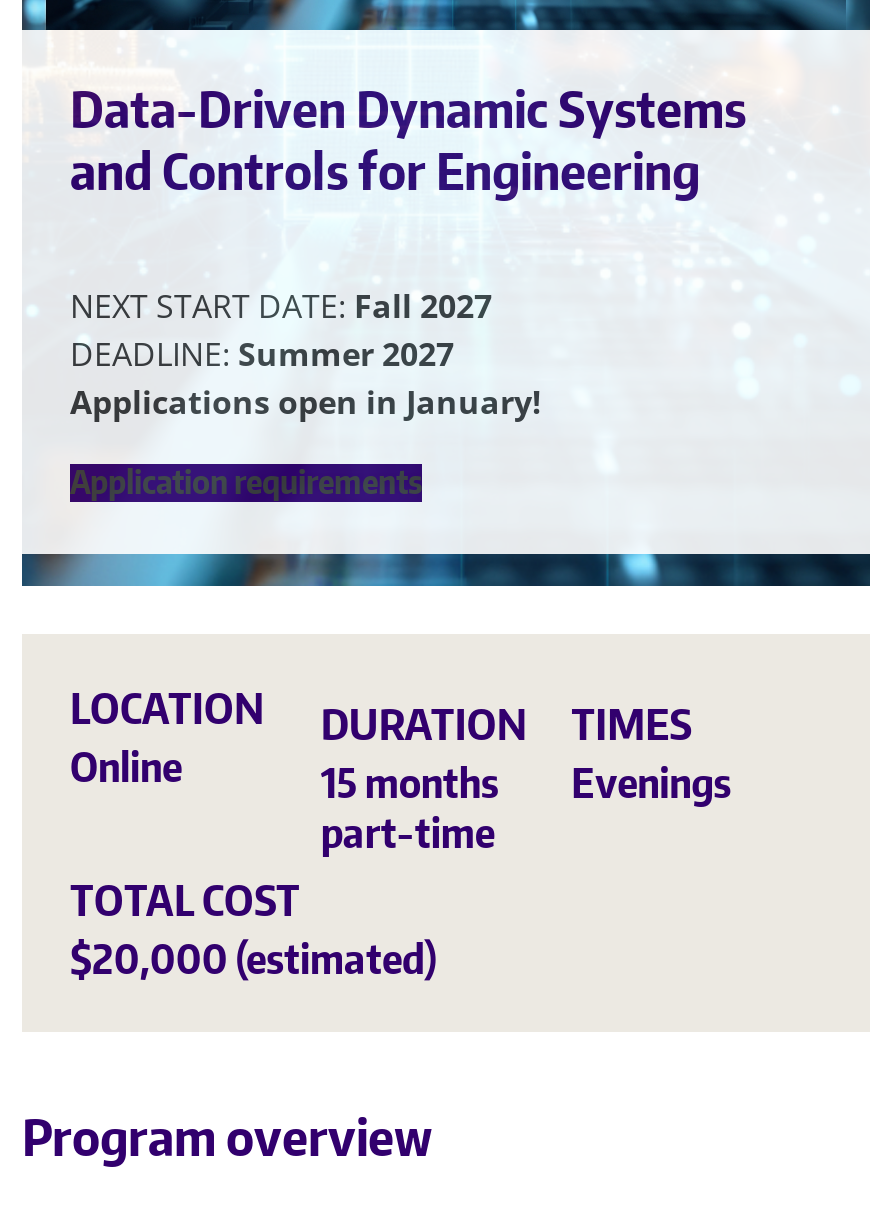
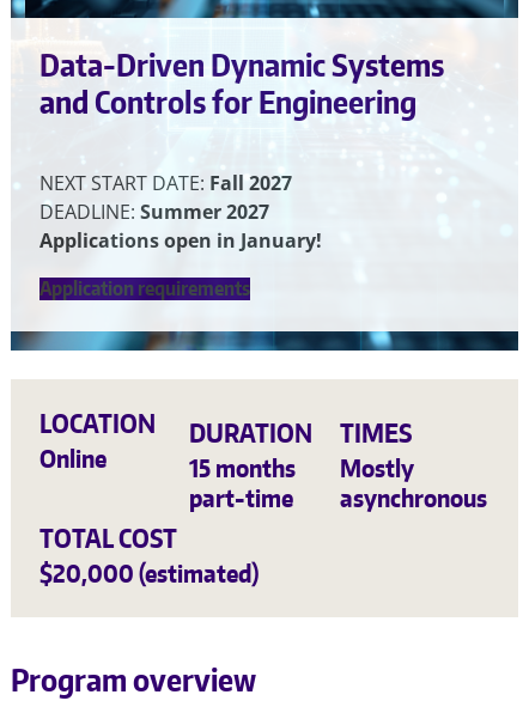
- Evenings
+ Mostly
+ asynchronous
